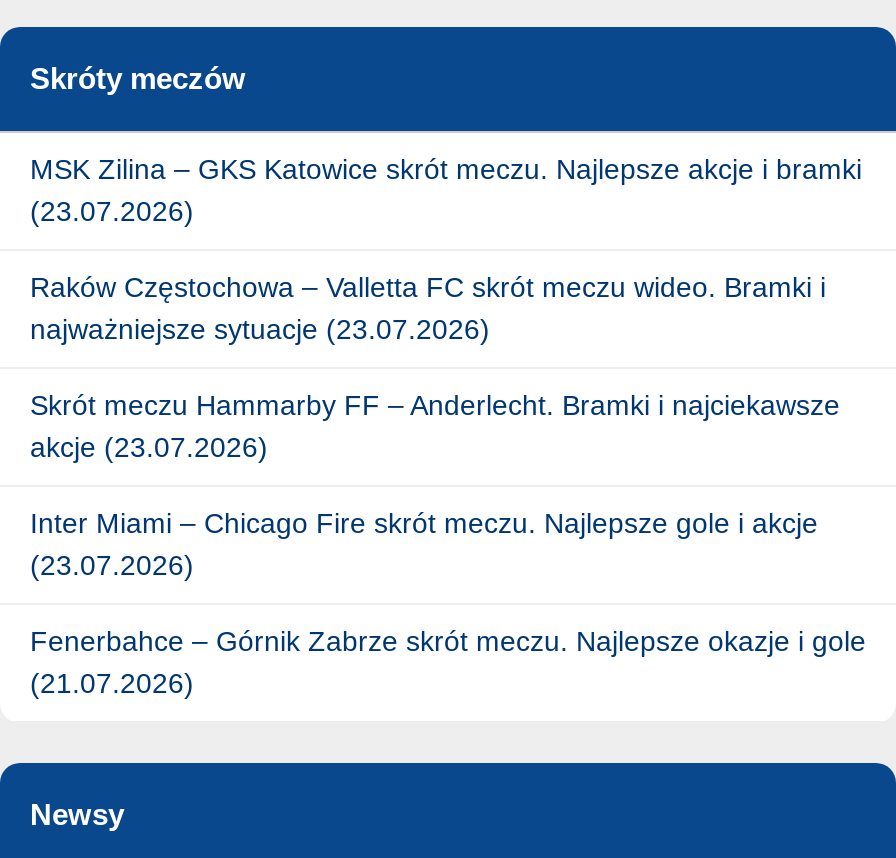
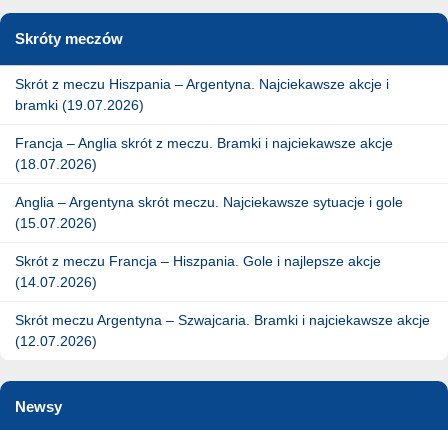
- MSK Zilina – GKS Katowice skrót meczu. Najlepsze akcje i bramki
- (23.07.2026)
+ Skrót z meczu Hiszpania – Argentyna. Najciekawsze akcje i
+ bramki (19.07.2026)

- Raków Częstochowa – Valletta FC skrót meczu wideo. Bramki i
- najważniejsze sytuacje (23.07.2026)
+ Francja – Anglia skrót z meczu. Bramki i najciekawsze akcje
+ (18.07.2026)

- Skrót meczu Hammarby FF – Anderlecht. Bramki i najciekawsze
- akcje (23.07.2026)
+ Anglia – Argentyna skrót meczu. Najciekawsze sytuacje i gole
+ (15.07.2026)

- Inter Miami – Chicago Fire skrót meczu. Najlepsze gole i akcje
- (23.07.2026)
+ Skrót z meczu Francja – Hiszpania. Gole i najlepsze akcje
+ (14.07.2026)

- Fenerbahce – Górnik Zabrze skrót meczu. Najlepsze okazje i gole
- (21.07.2026)
+ Skrót meczu Argentyna – Szwajcaria. Bramki i najciekawsze akcje
+ (12.07.2026)
